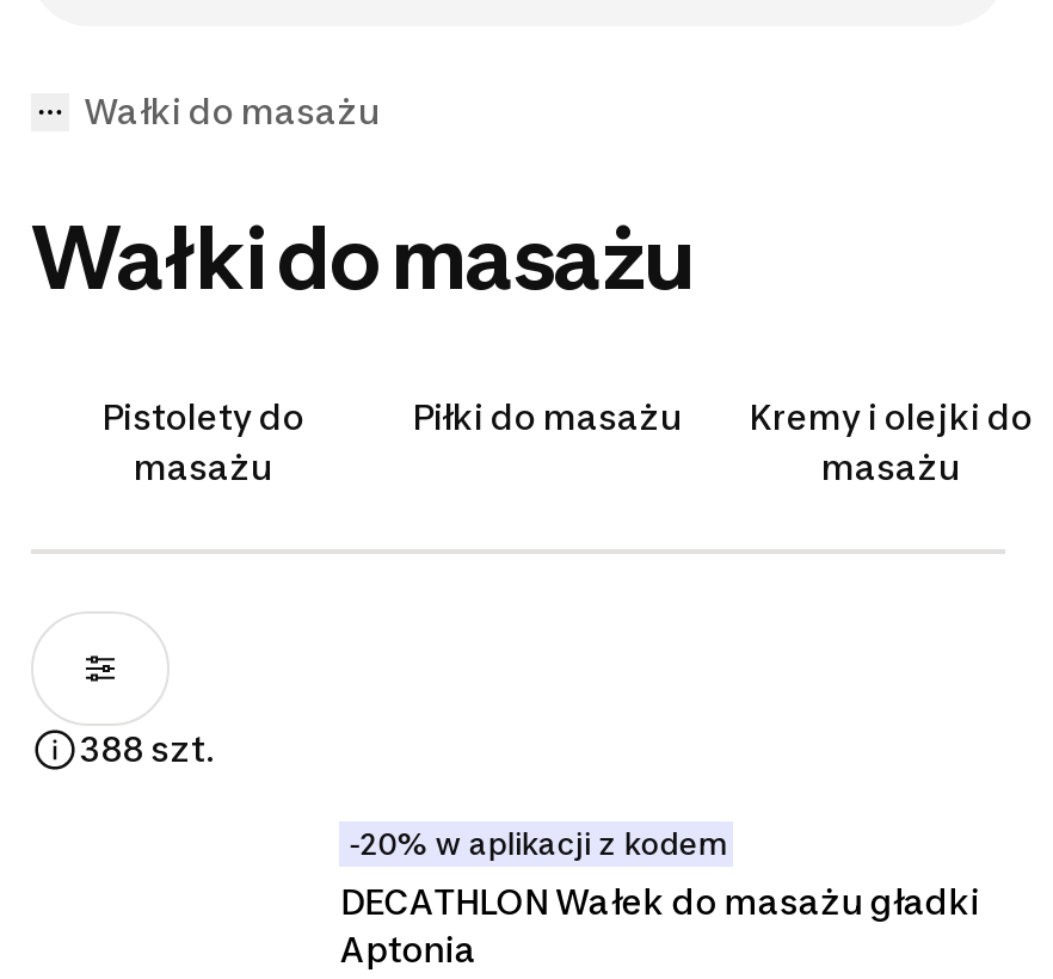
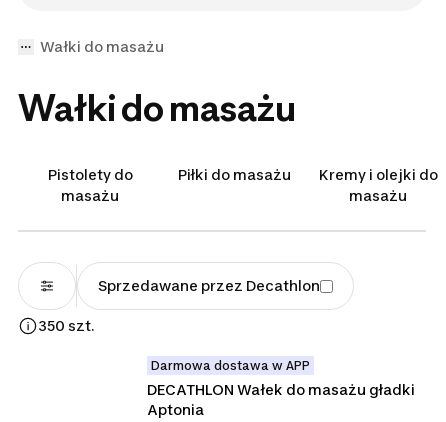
- 388 szt.
- -20% w aplikacji z kodem
+ Sprzedawane przez Decathlon
+ 350 szt.
+ Darmowa dostawa w APP
